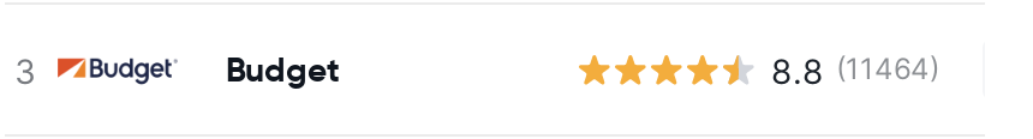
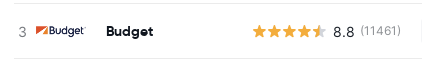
- 8.8 (11464)
+ 8.8 (11461)
